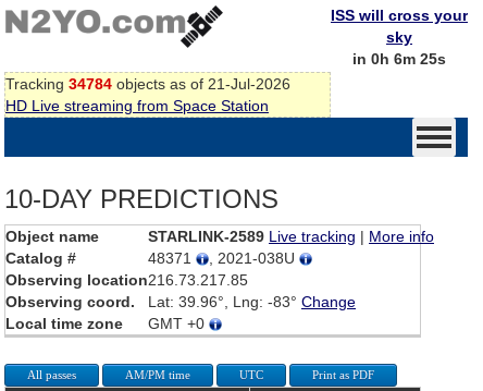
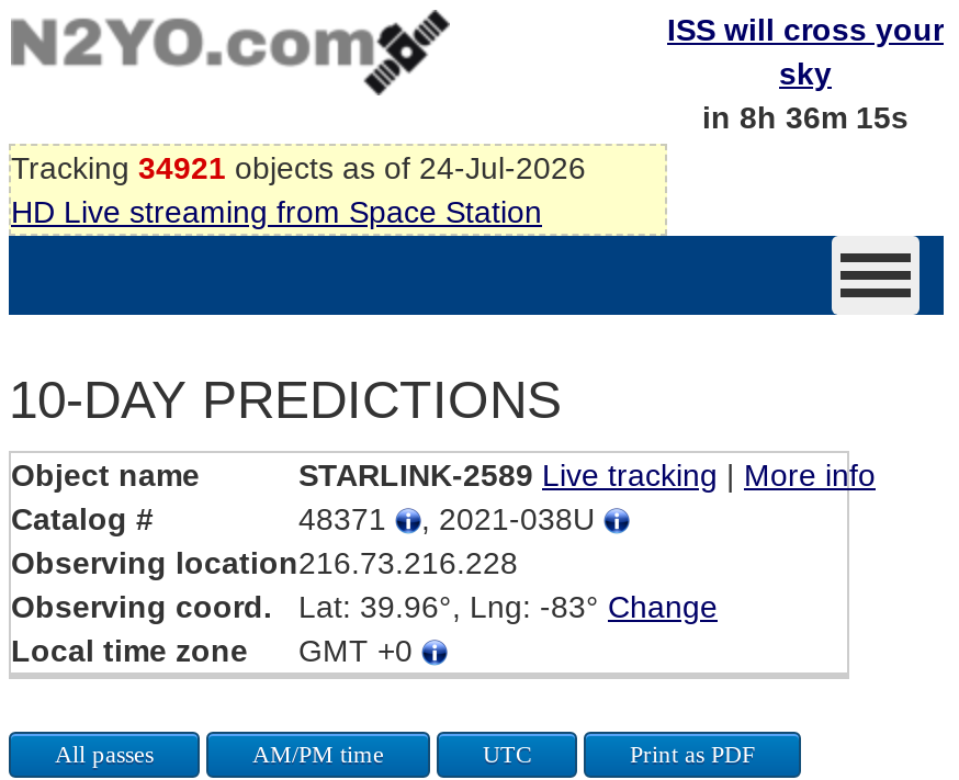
- in 0h 6m 25s
+ in 8h 36m 15s

- Tracking 34784 objects as of 21-Jul-2026
+ Tracking 34921 objects as of 24-Jul-2026

- Observing location216.73.217.85
+ Observing location216.73.216.228
